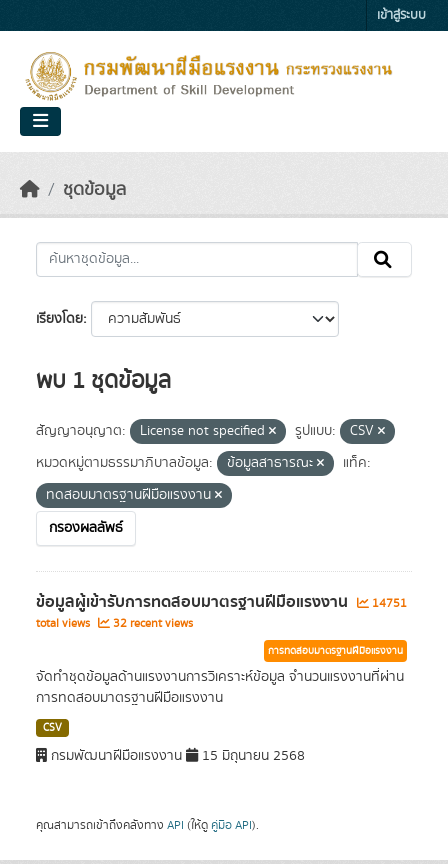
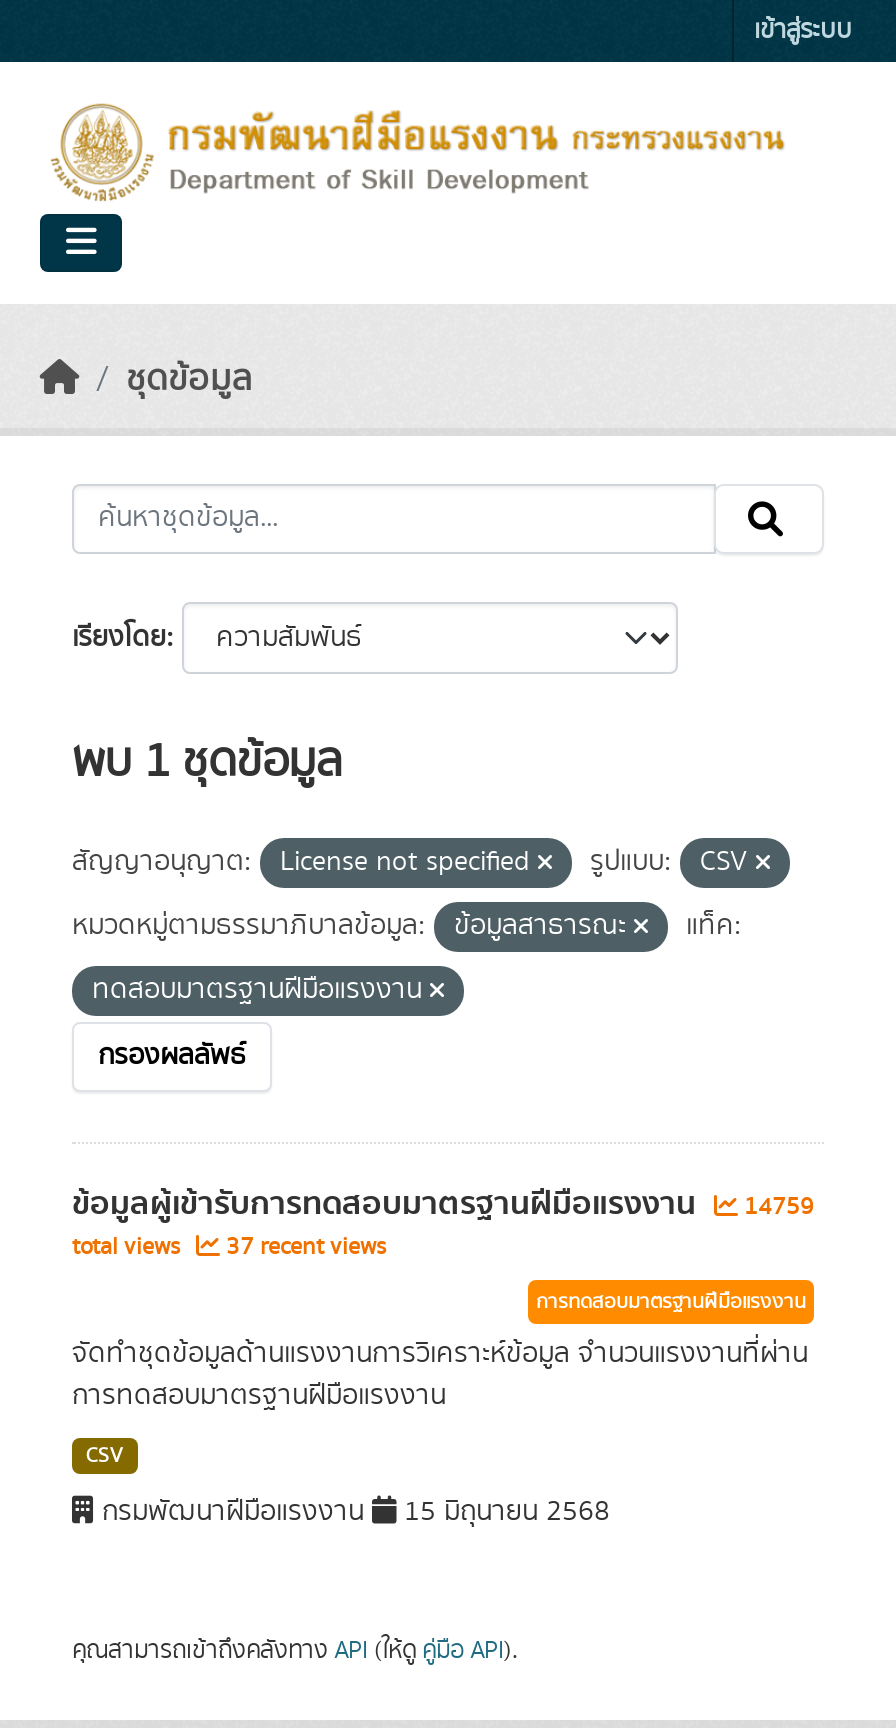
- ข้อมูลผู้เข้ารับการทดสอบมาตรฐานฝีมือแรงงาน 14751
+ ข้อมูลผู้เข้ารับการทดสอบมาตรฐานฝีมือแรงงาน 14759

- total views 32 recent views
+ total views 37 recent views
